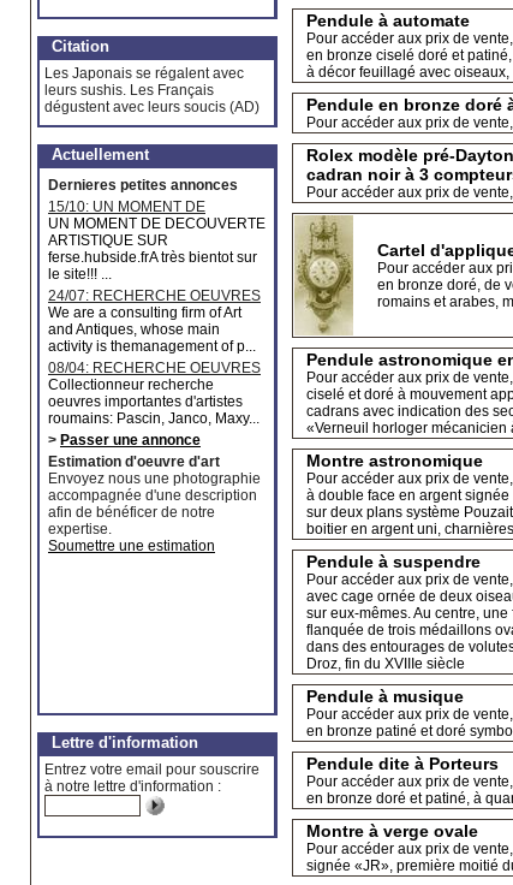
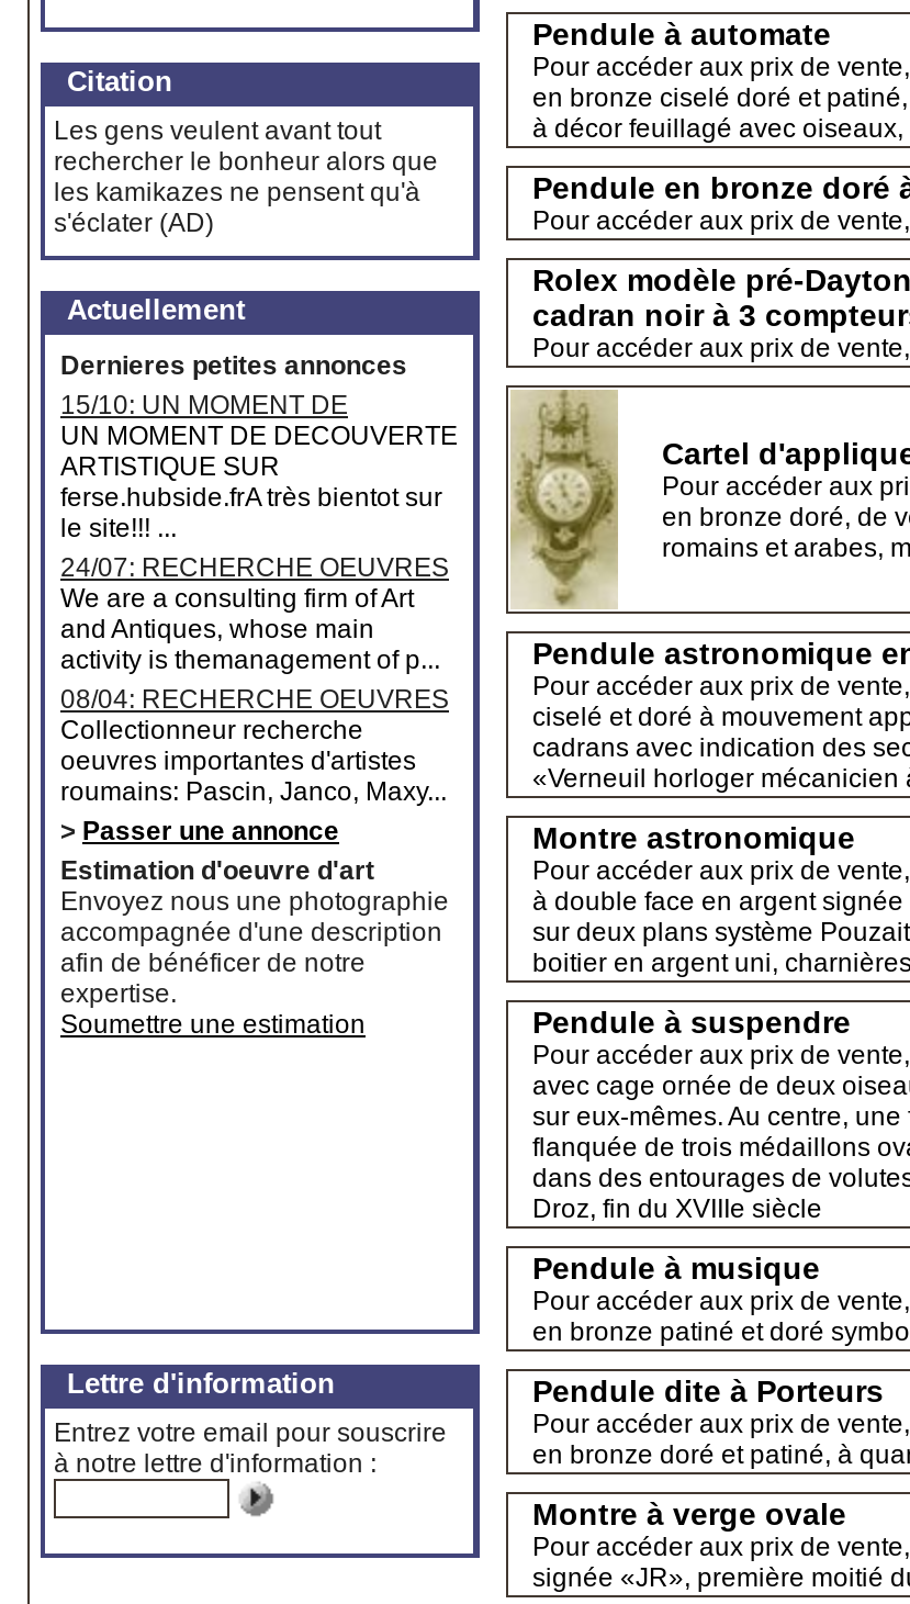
- Les Japonais se régalent avec
- leurs sushis. Les Français
- dégustent avec leurs soucis (AD)
+ Les gens veulent avant tout
+ rechercher le bonheur alors que
+ les kamikazes ne pensent qu'à
+ s'éclater (AD)
